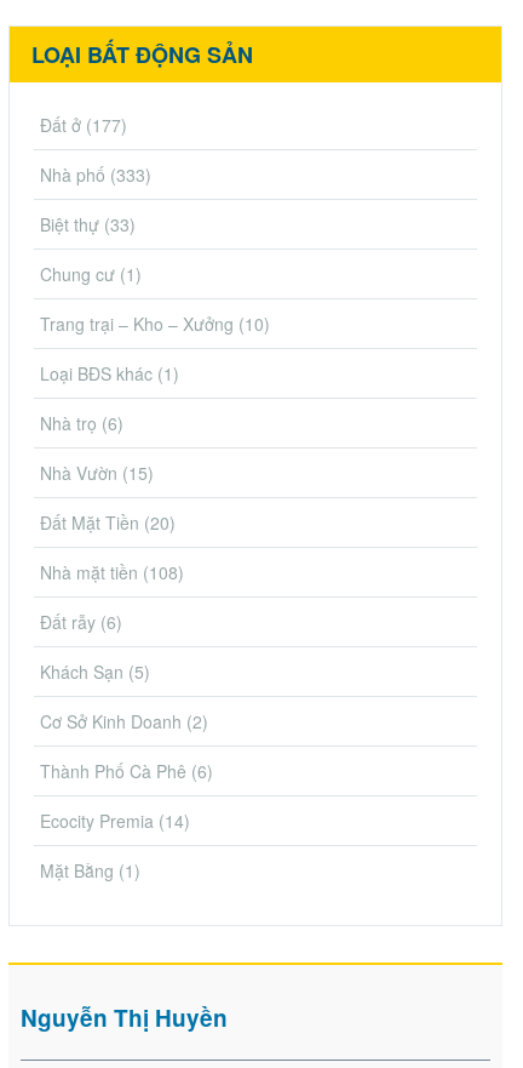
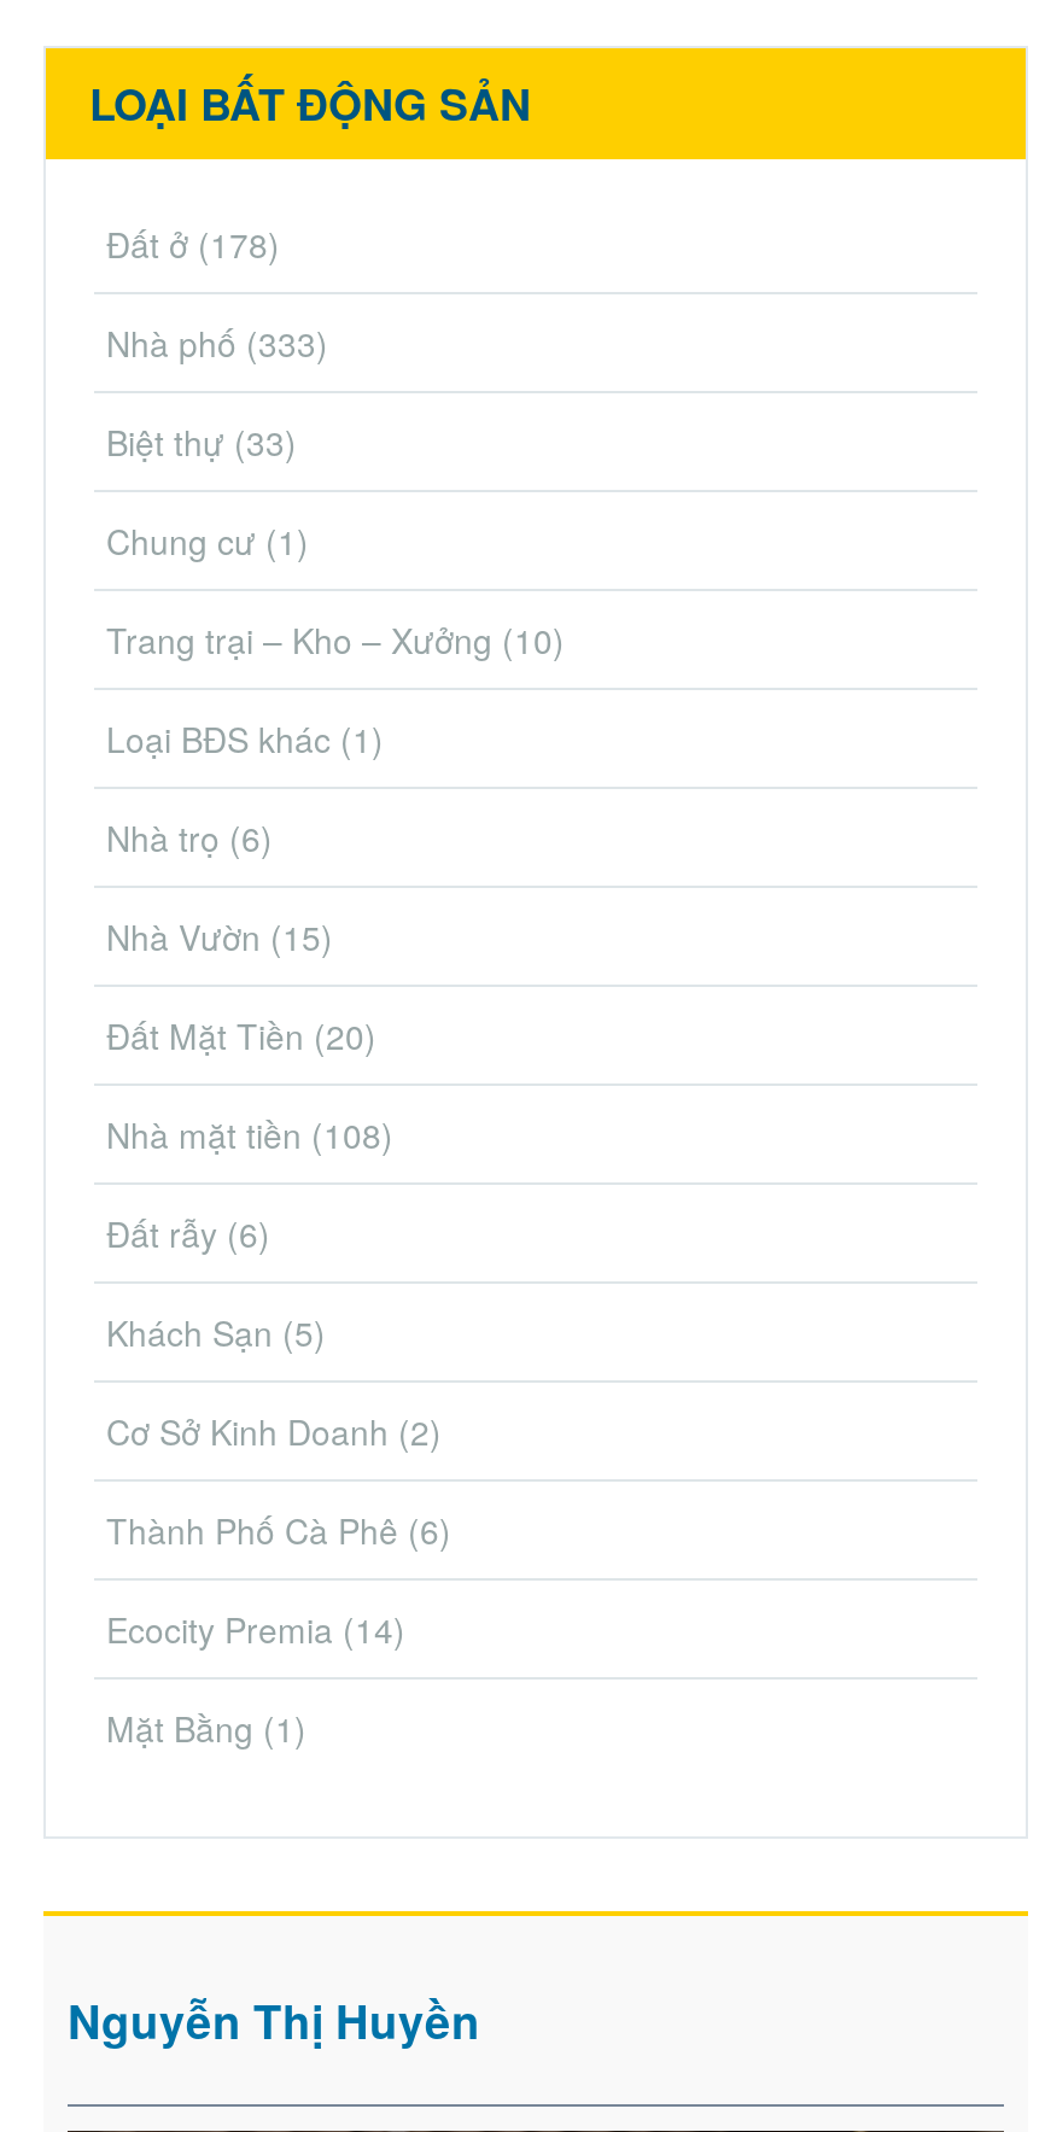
- Đất ở (177)
+ Đất ở (178)
